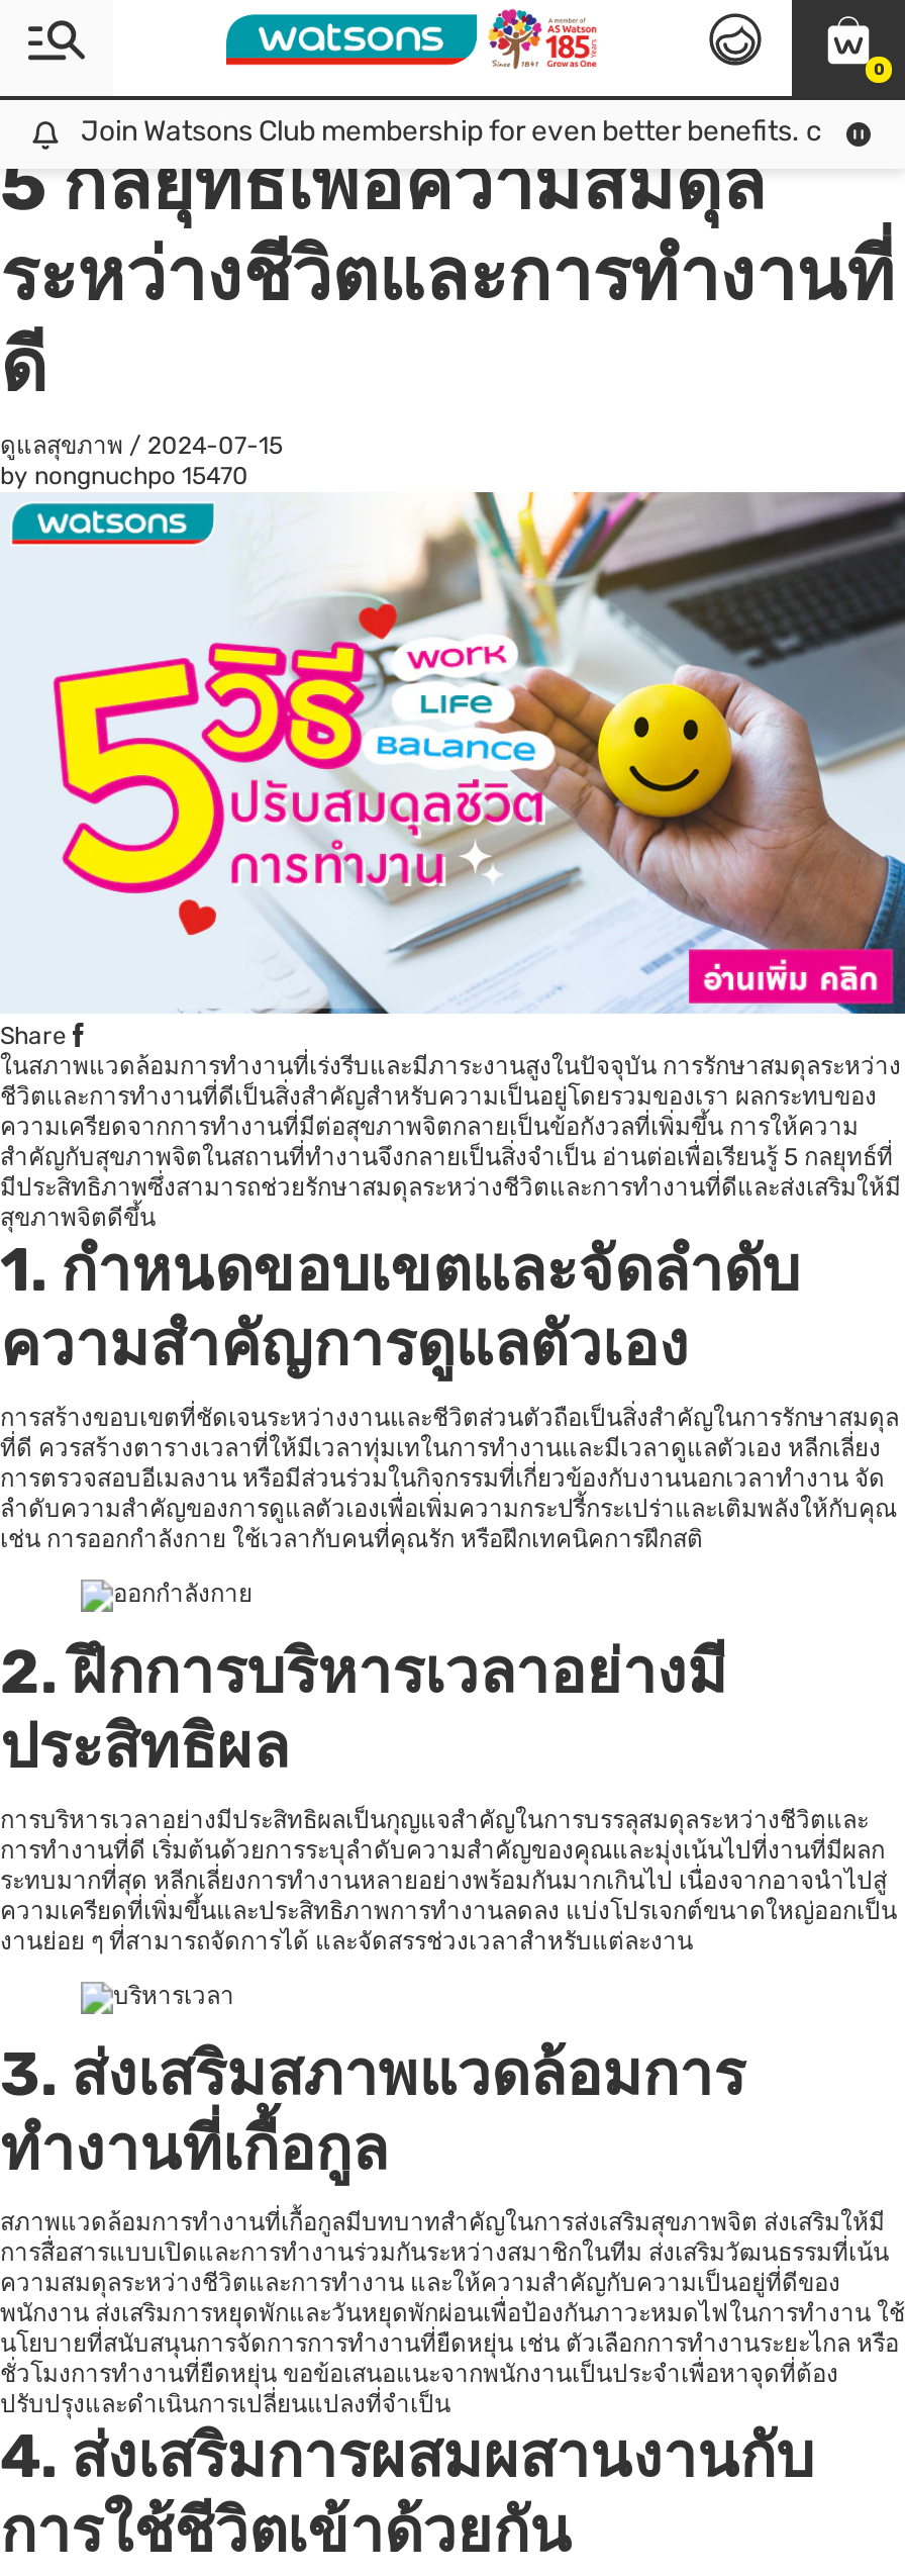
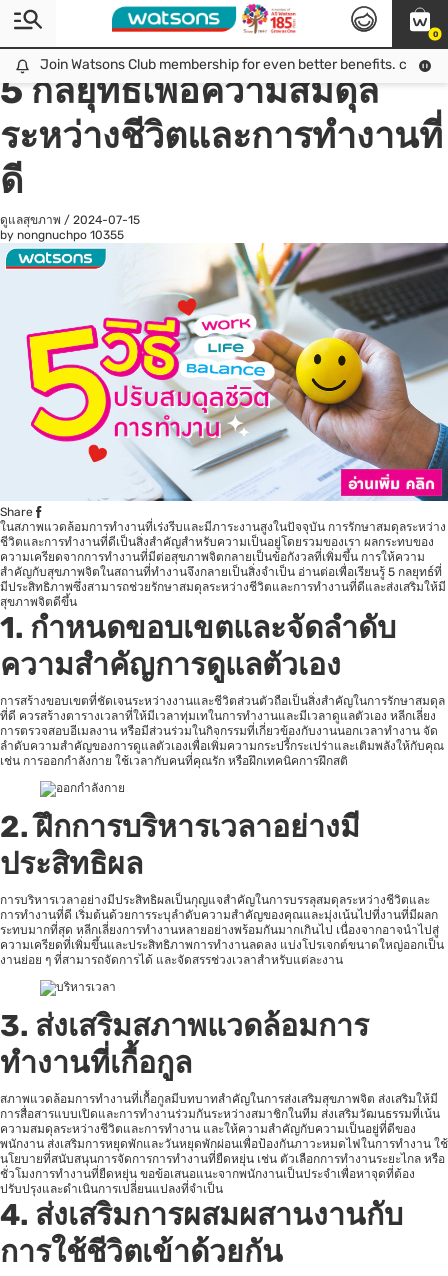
- by nongnuchpo 15470
+ by nongnuchpo 10355
